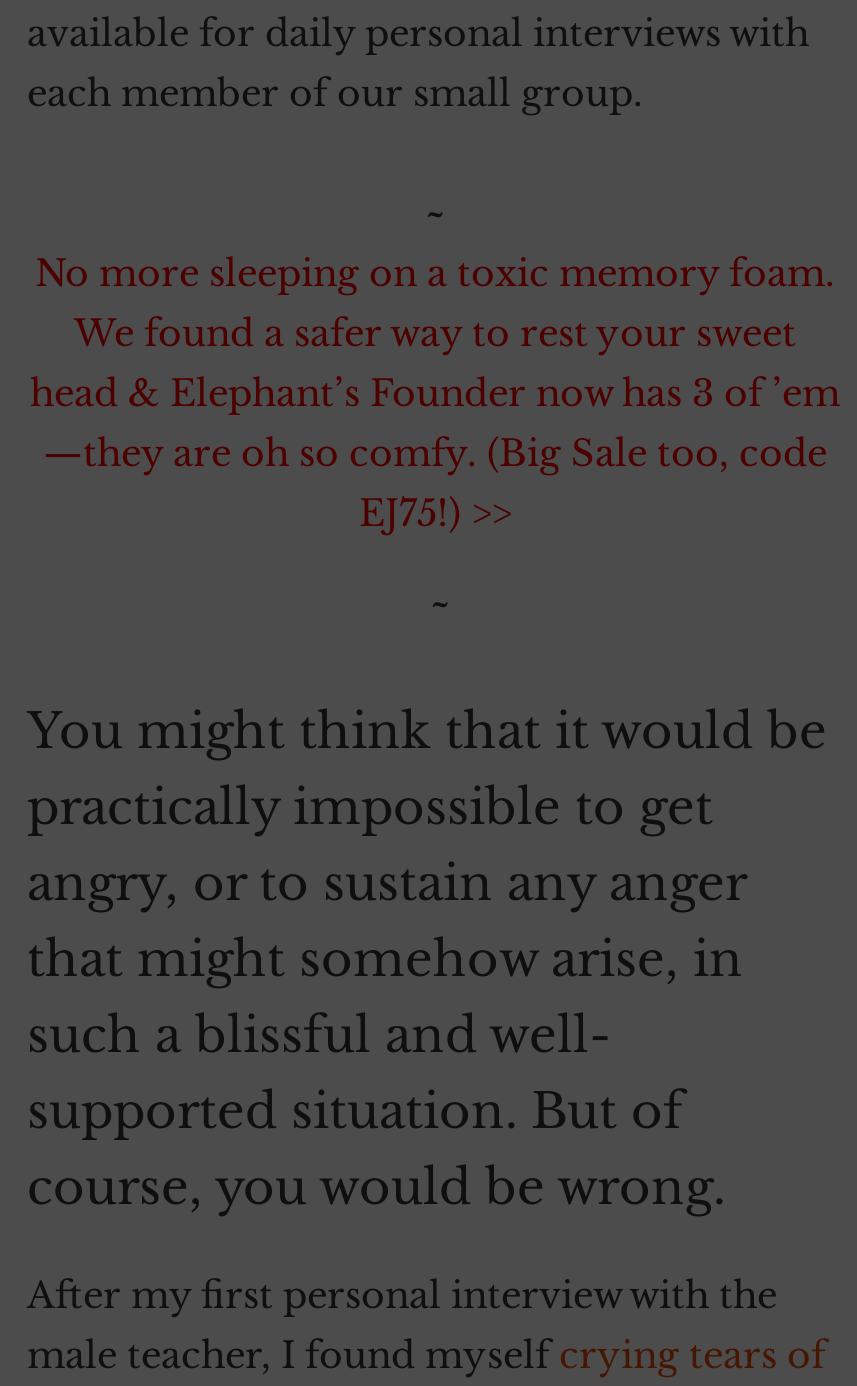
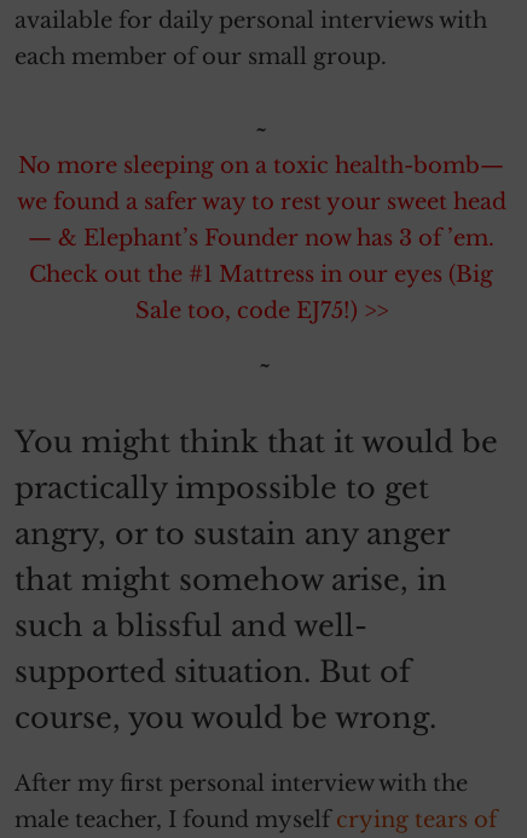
- No more sleeping on a toxic memory foam.
- We found a safer way to rest your sweet
- head & Elephant’s Founder now has 3 of ’em
- —they are oh so comfy. (Big Sale too, code
- EJ75!) >>
+ No more sleeping on a toxic health-bomb—
+ we found a safer way to rest your sweet head
+ — & Elephant’s Founder now has 3 of ’em.
+ Check out the #1 Mattress in our eyes (Big
+ Sale too, code EJ75!) >>
